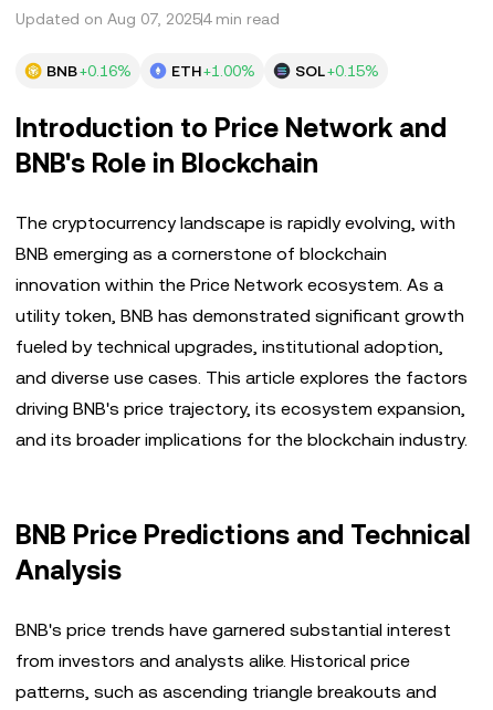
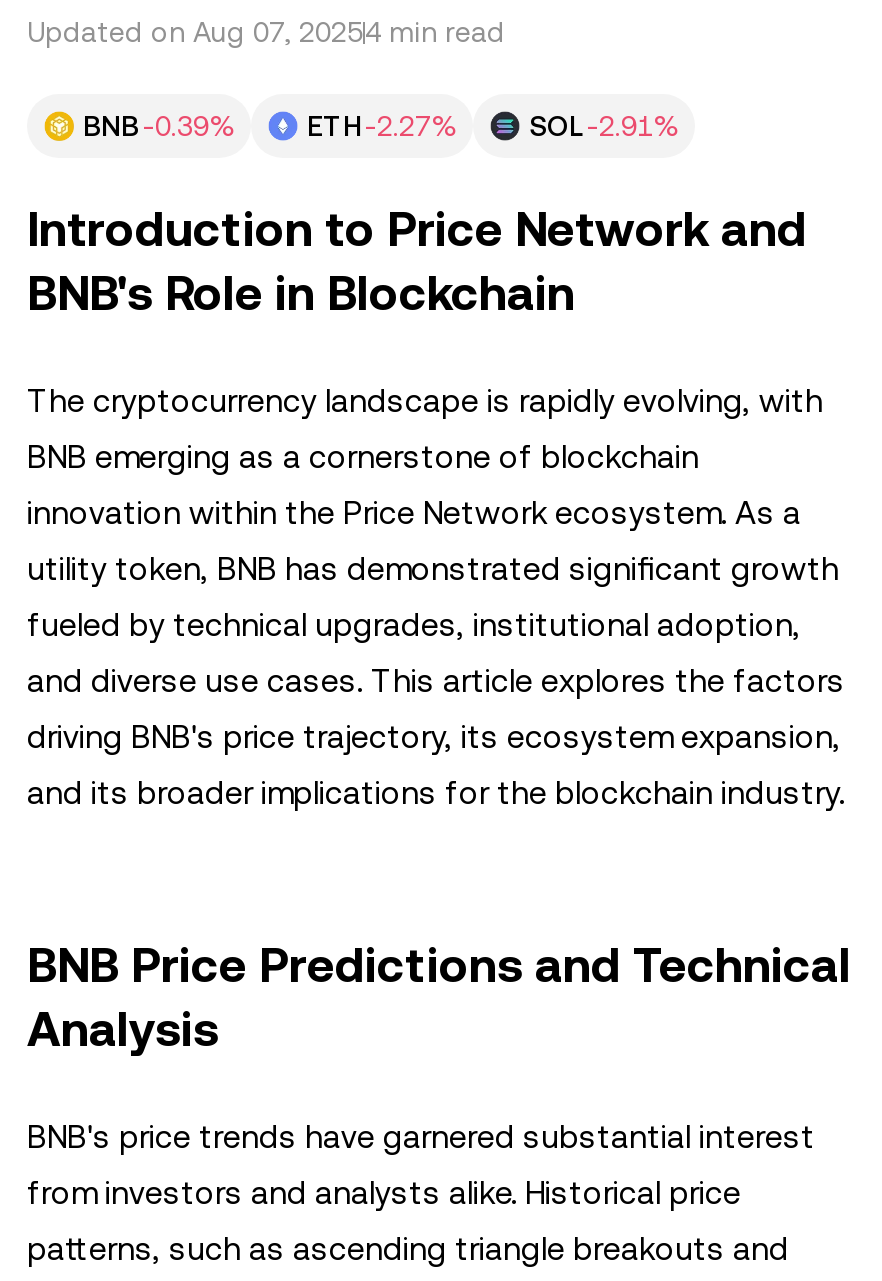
- BNB +0.16%
+ BNB -0.39%

- ETH +1.00%
+ ETH -2.27%

- SOL +0.15%
+ SOL -2.91%
